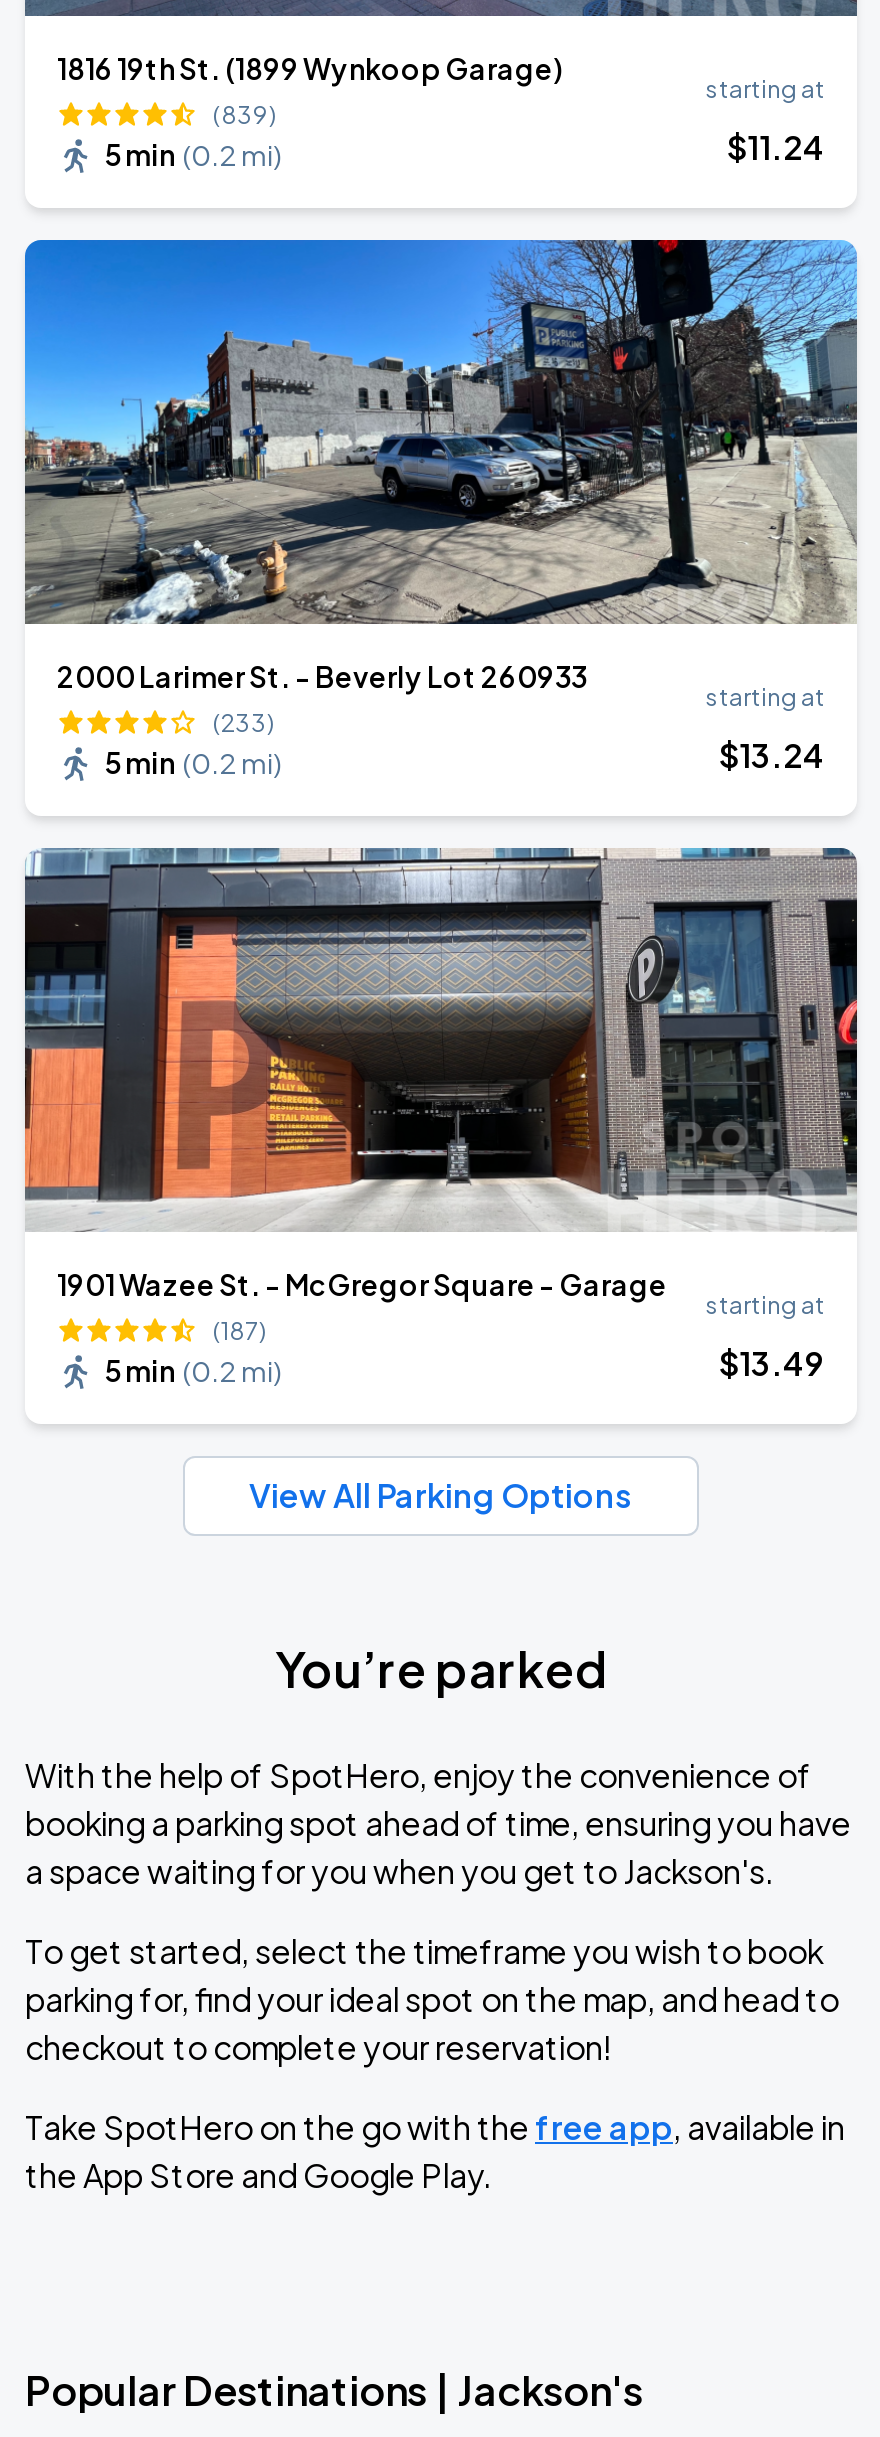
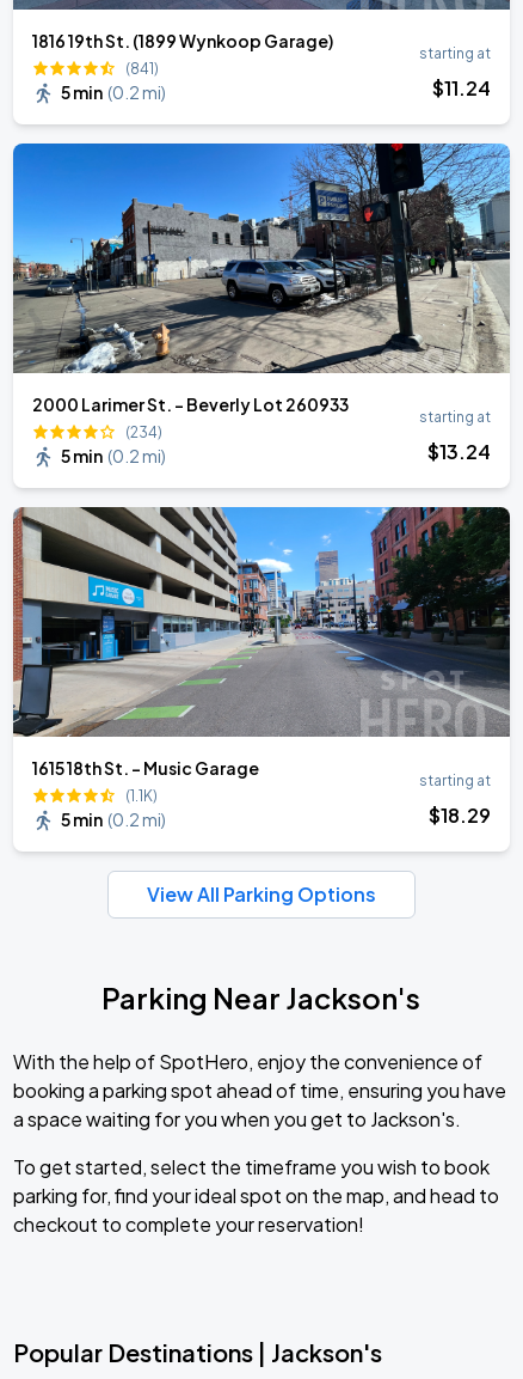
- (839)
+ (841)

- (233)
+ (234)

- [image]
- 1901 Wazee St. - McGregor Square - Garage
- (187)
+ [image]
+ 1615 18th St. - Music Garage
+ (1.1K)

- $13.49
+ $18.29

- You’re parked
+ Parking Near Jackson's

- Take SpotHero on the go with the free app, available in
- the App Store and Google Play.
